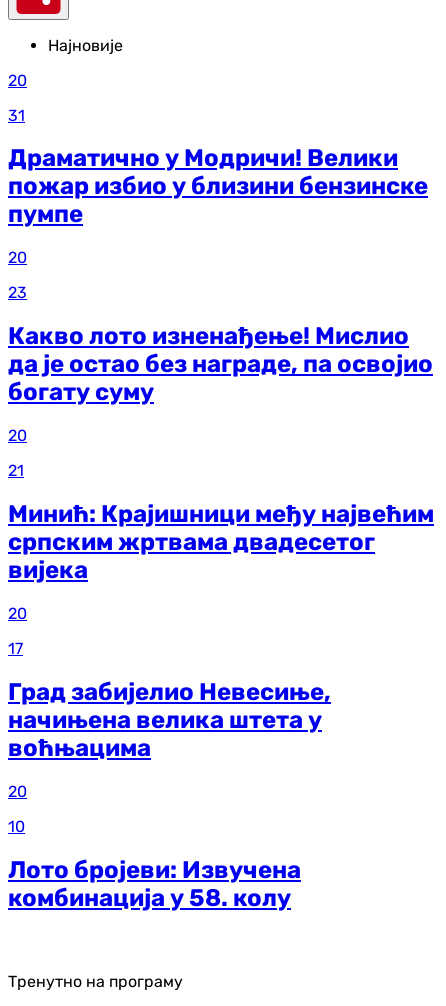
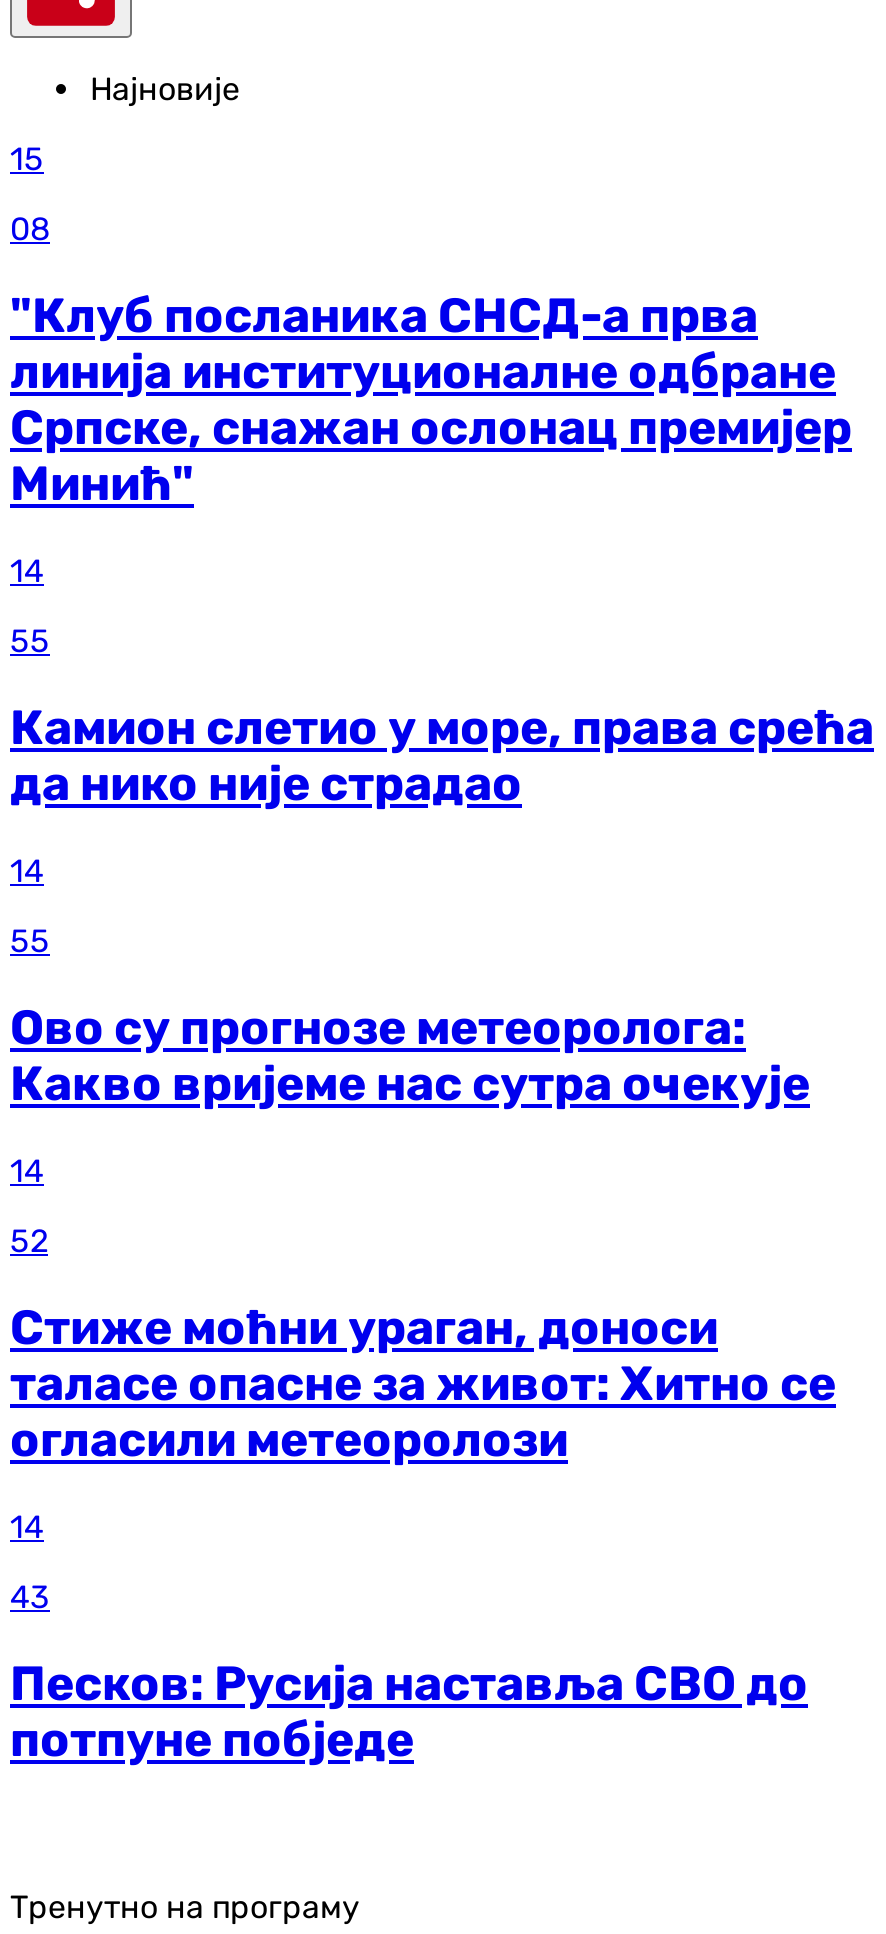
- 20
+ 15

- 31
+ 08

- Драматично у Модричи! Велики
- пожар избио у близини бензинске
- пумпе
+ "Клуб посланика СНСД-а прва
+ линија институционалне одбране
+ Српске, снажан ослонац премијер
+ Минић"

- 20
+ 14

- 23
+ 55

- Какво лото изненађење! Мислио
- да је остао без награде, па освојио
- богату суму
+ Камион слетио у море, права срећа
+ да нико није страдао

- 20
+ 14

- 21
+ 55

- Минић: Крајишници међу највећим
- српским жртвама двадесетог
- вијека
+ Ово су прогнозе метеоролога:
+ Какво вријеме нас сутра очекује

- 20
+ 14

- 17
+ 52

- Град забијелио Невесиње,
- начињена велика штета у
- воћњацима
+ Стиже моћни ураган, доноси
+ таласе опасне за живот: Хитно се
+ огласили метеоролози

- 20
+ 14

- 10
+ 43

- Лото бројеви: Извучена
- комбинација у 58. колу
+ Песков: Русија наставља СВО до
+ потпуне побједе
